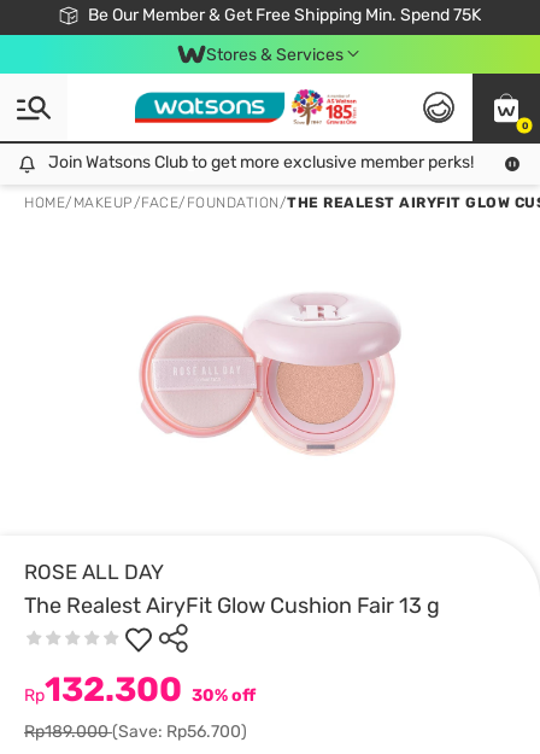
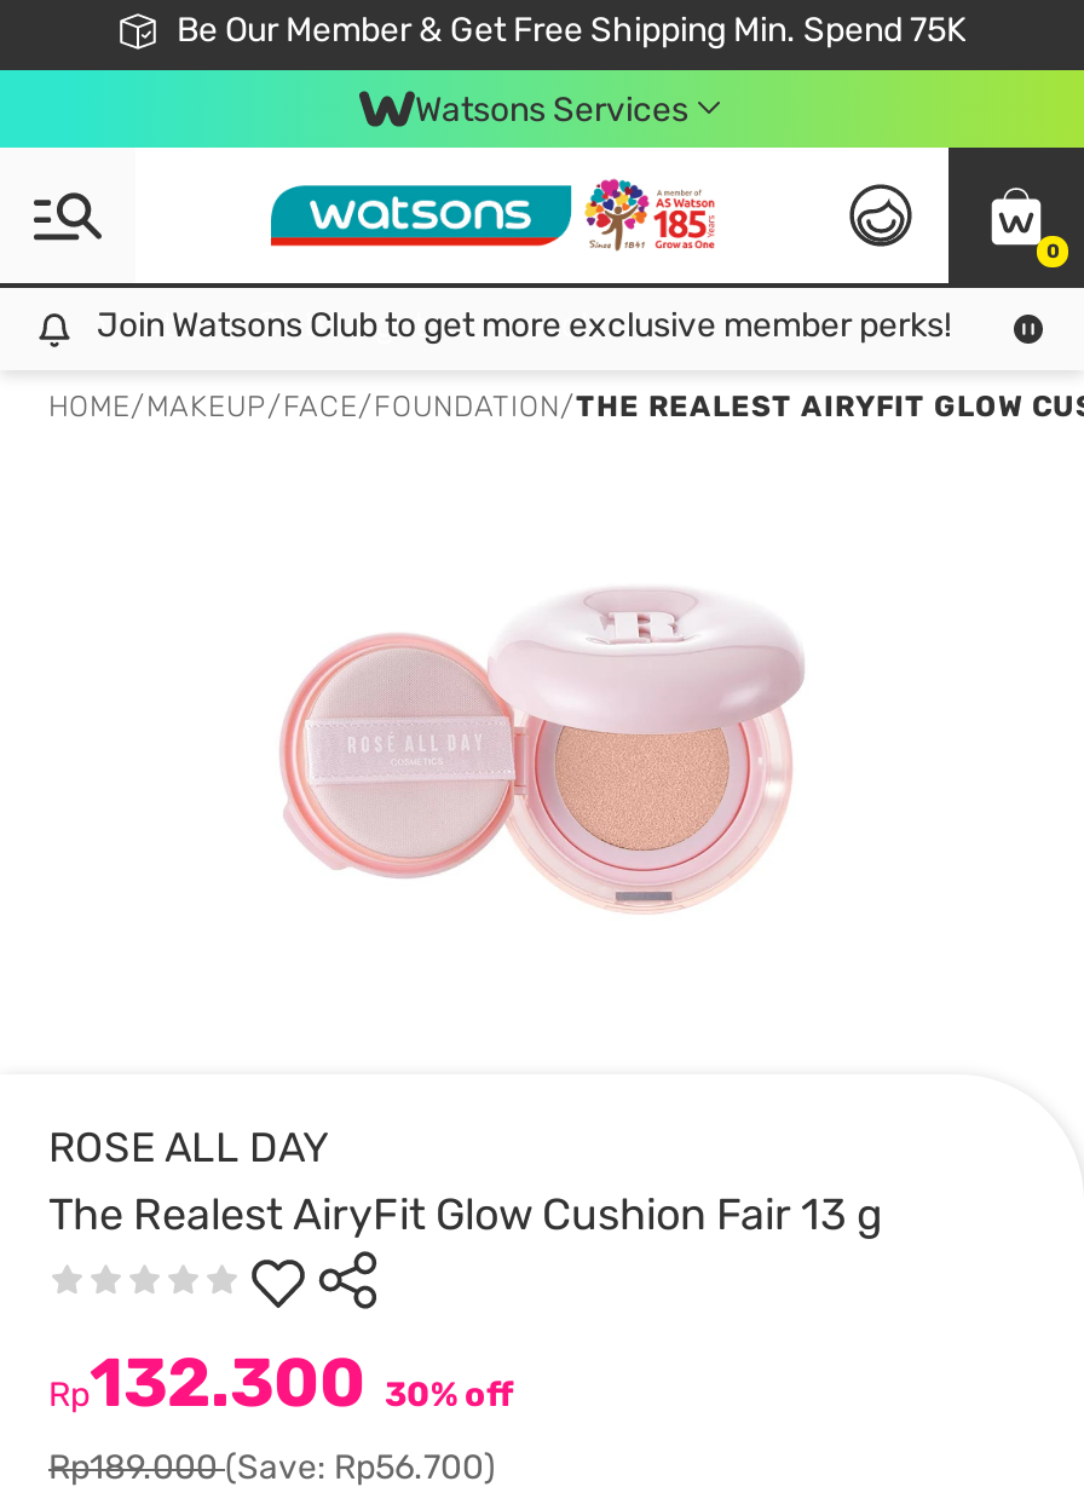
- Stores & Services
+ Watsons Services
